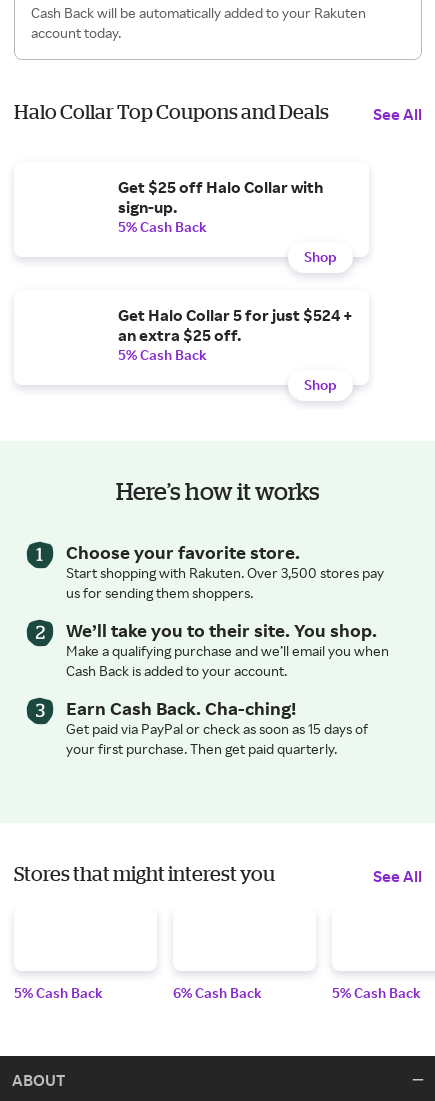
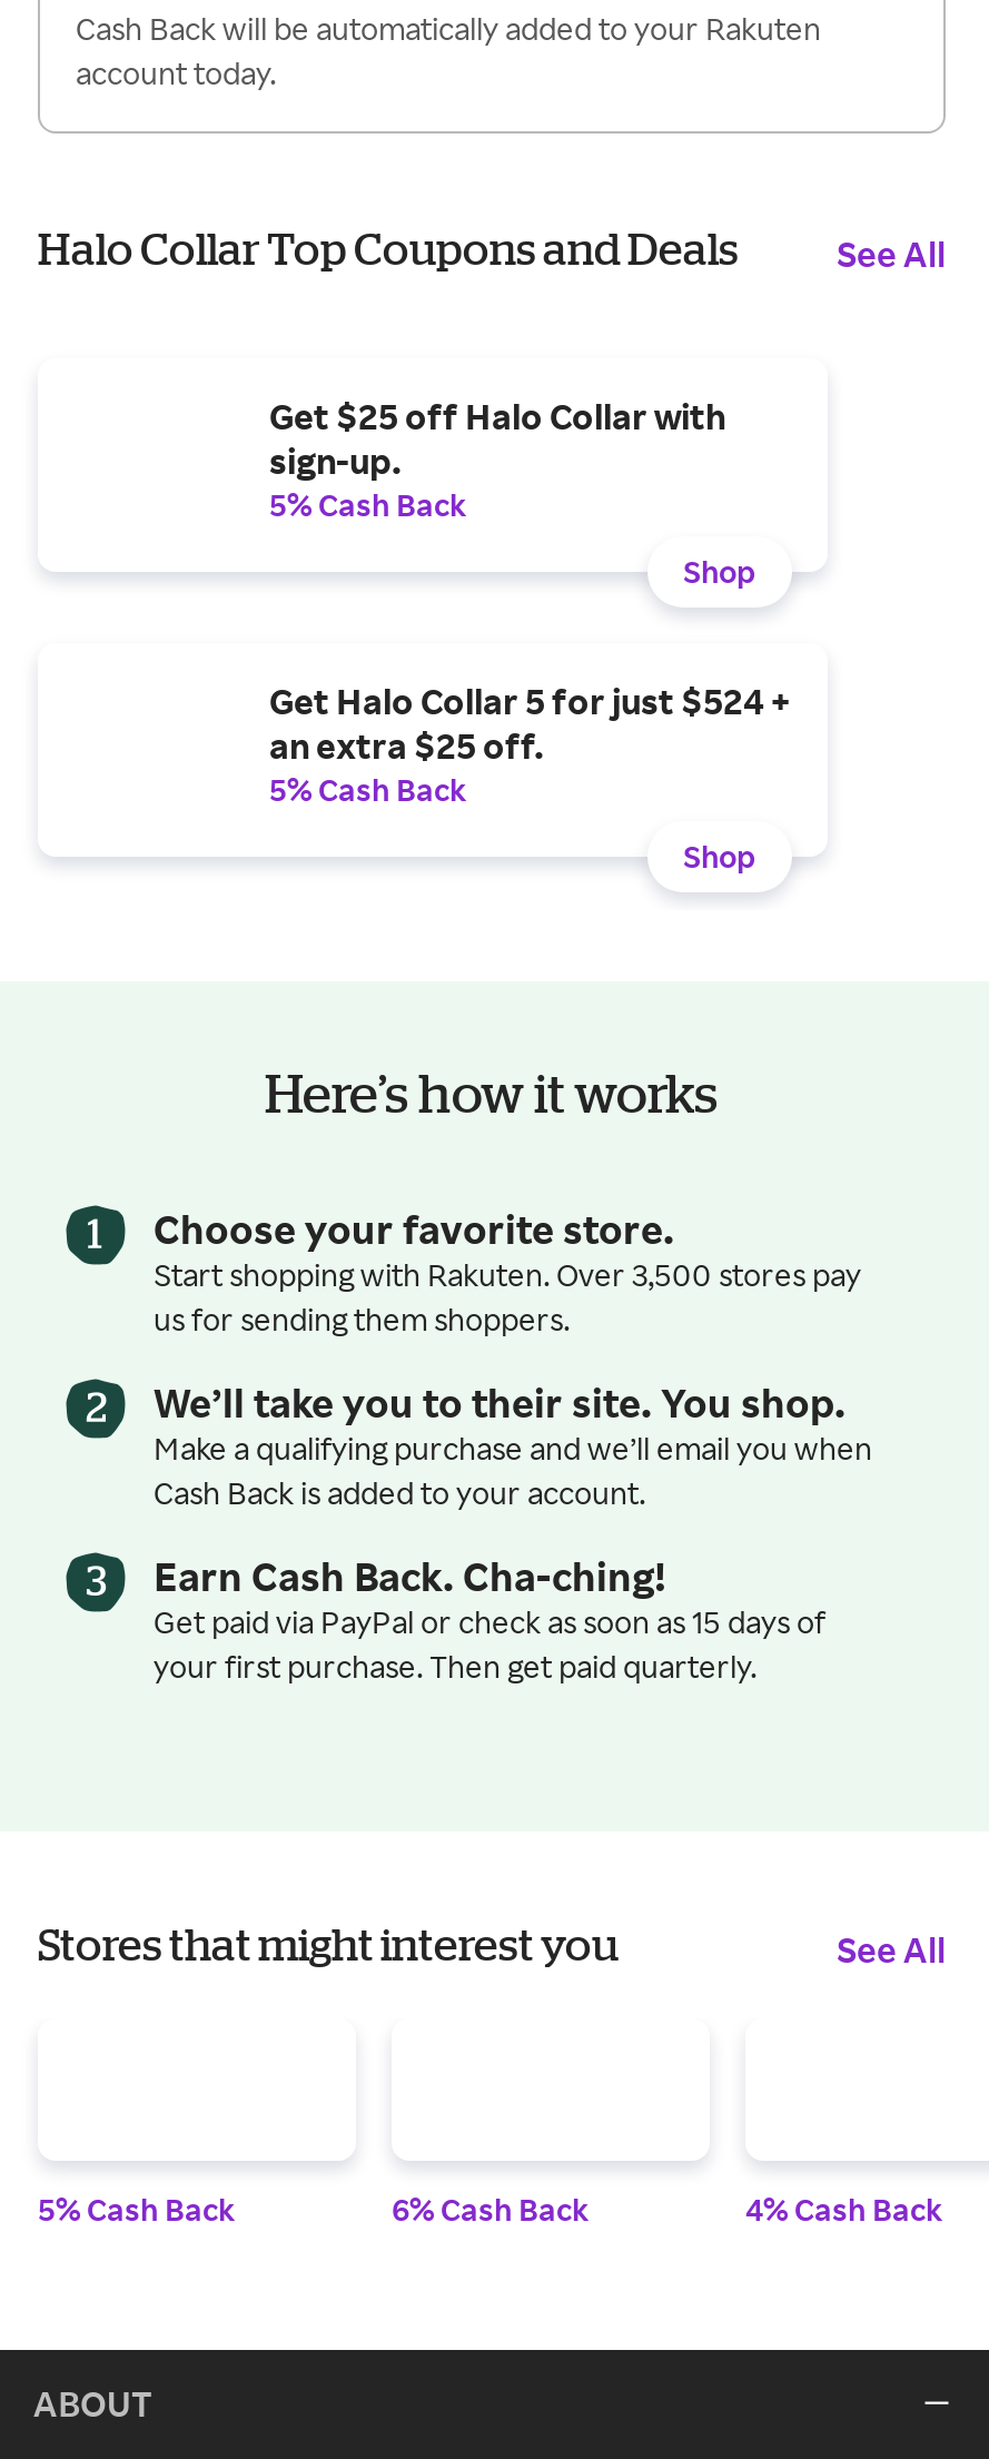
- 5% Cash Back
+ 4% Cash Back
